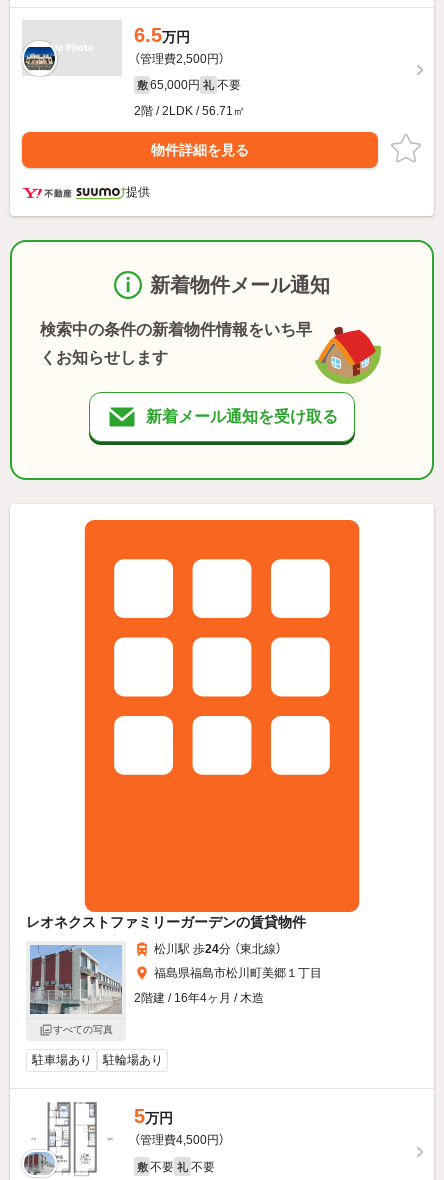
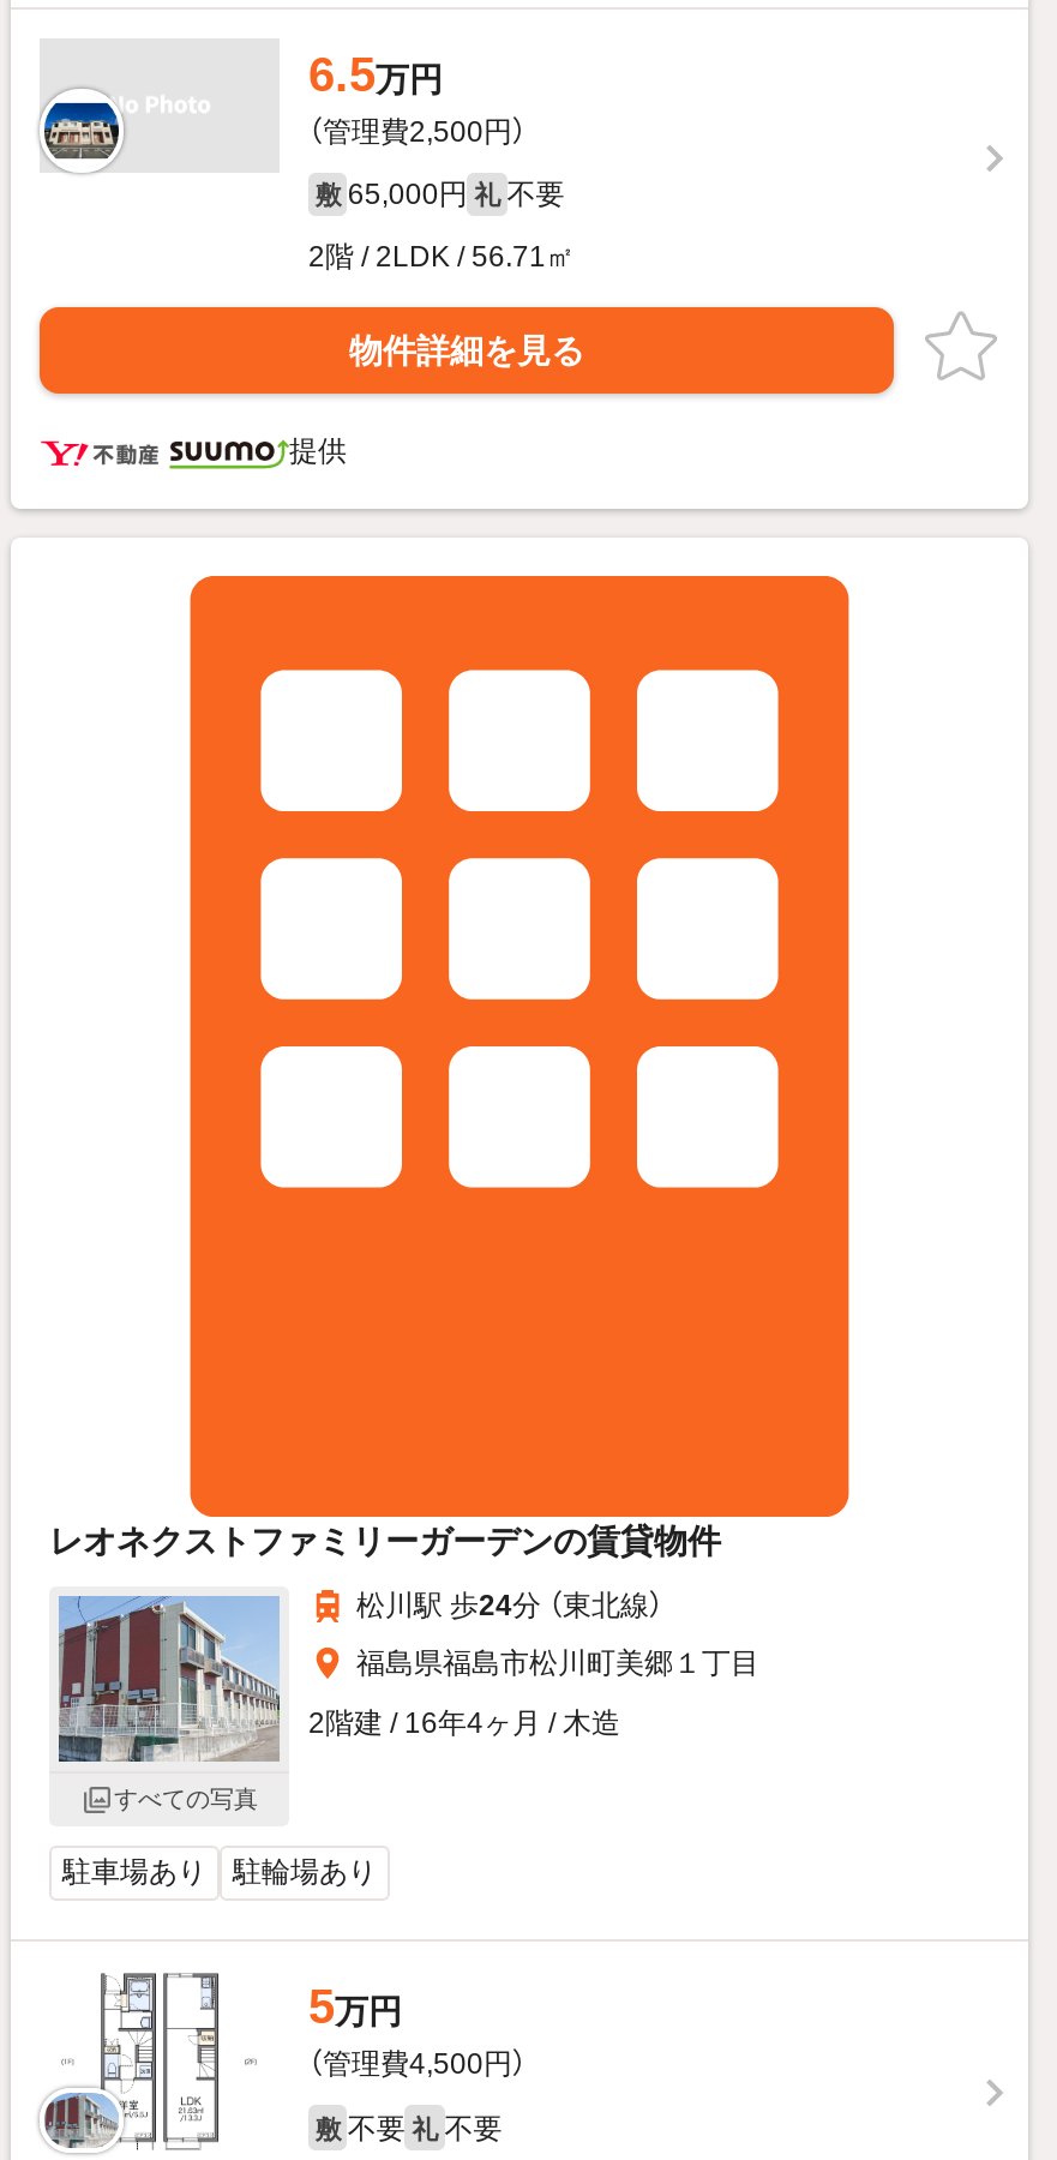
- [image]
- 新着物件メール通知
- 検索中の条件の新着物件情報をいち早
- くお知らせします
- 新着メール通知を受け取る
